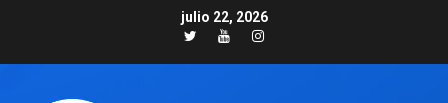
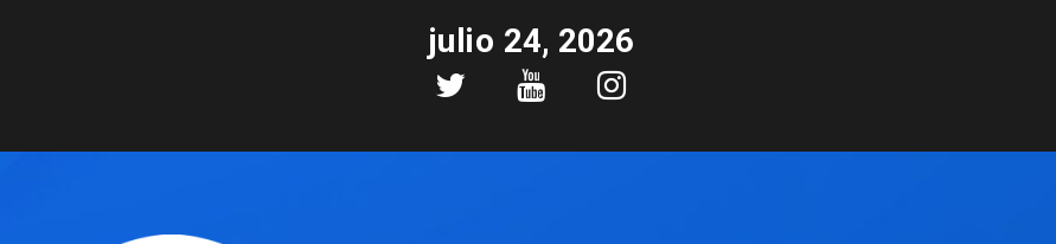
- julio 22, 2026
+ julio 24, 2026
